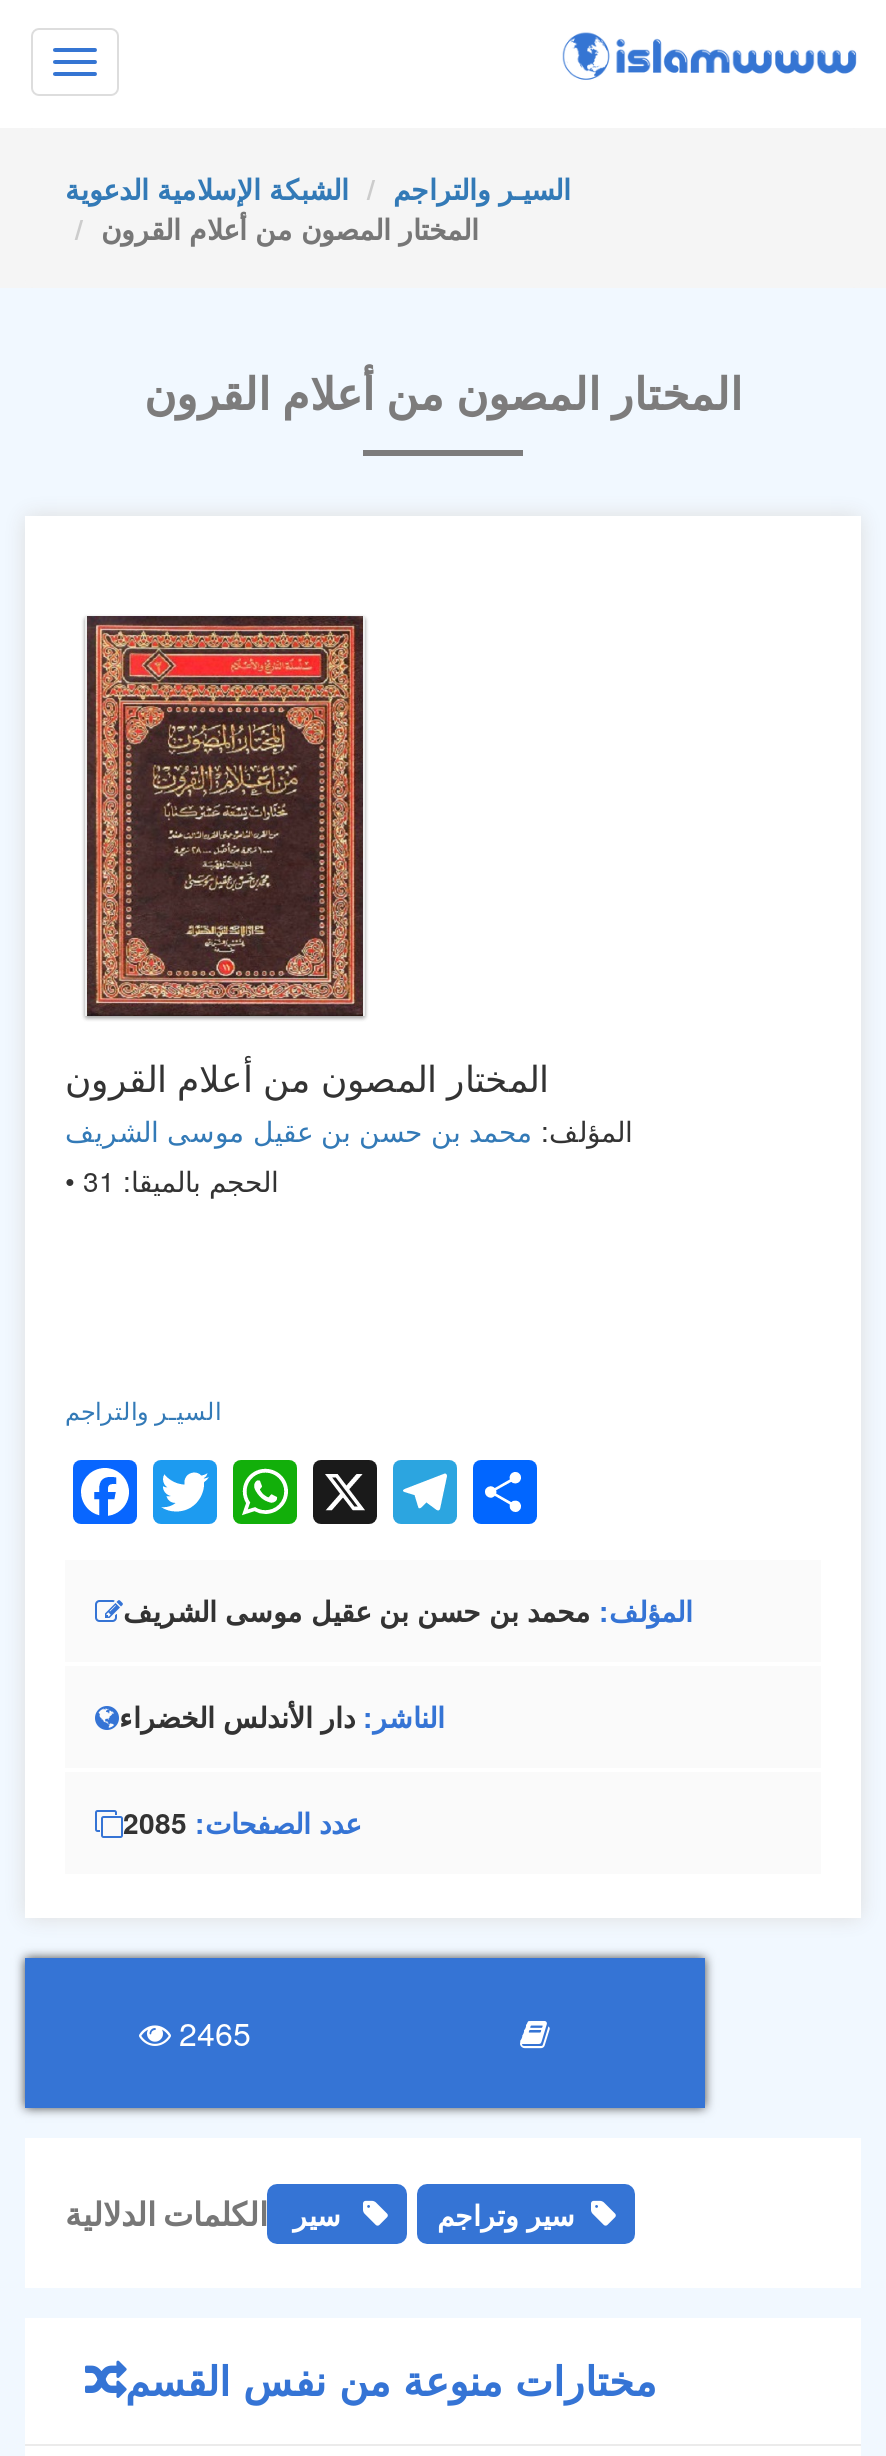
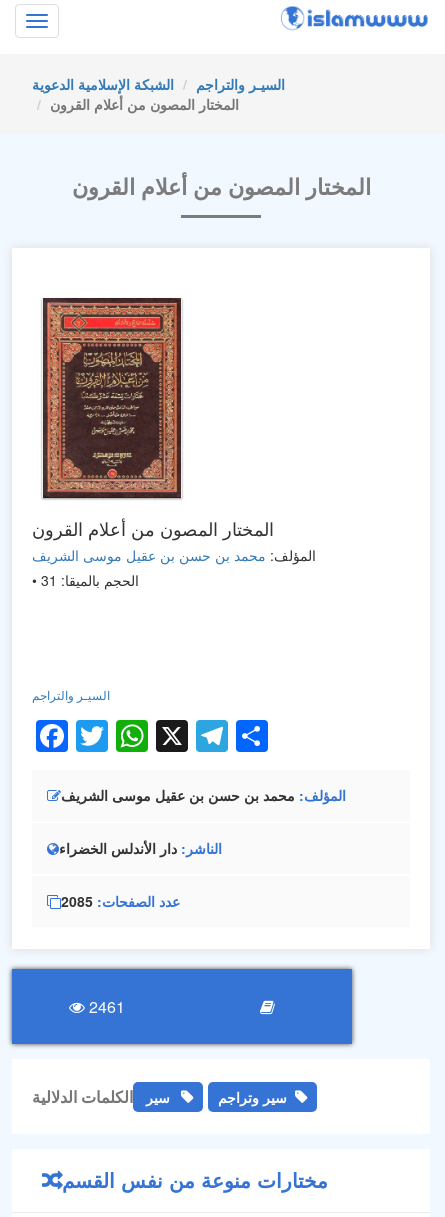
- 2465
+ 2461
